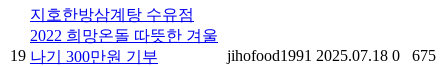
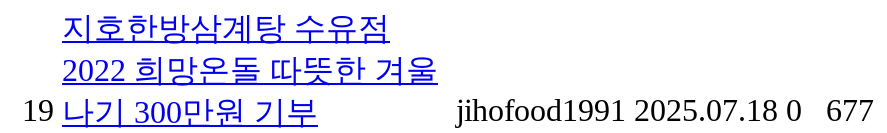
- jihofood1991 2025.07.18 0 675
+ jihofood1991 2025.07.18 0 677
